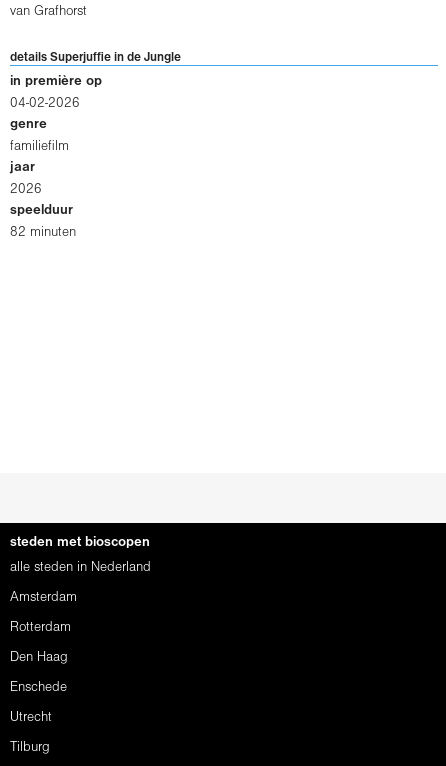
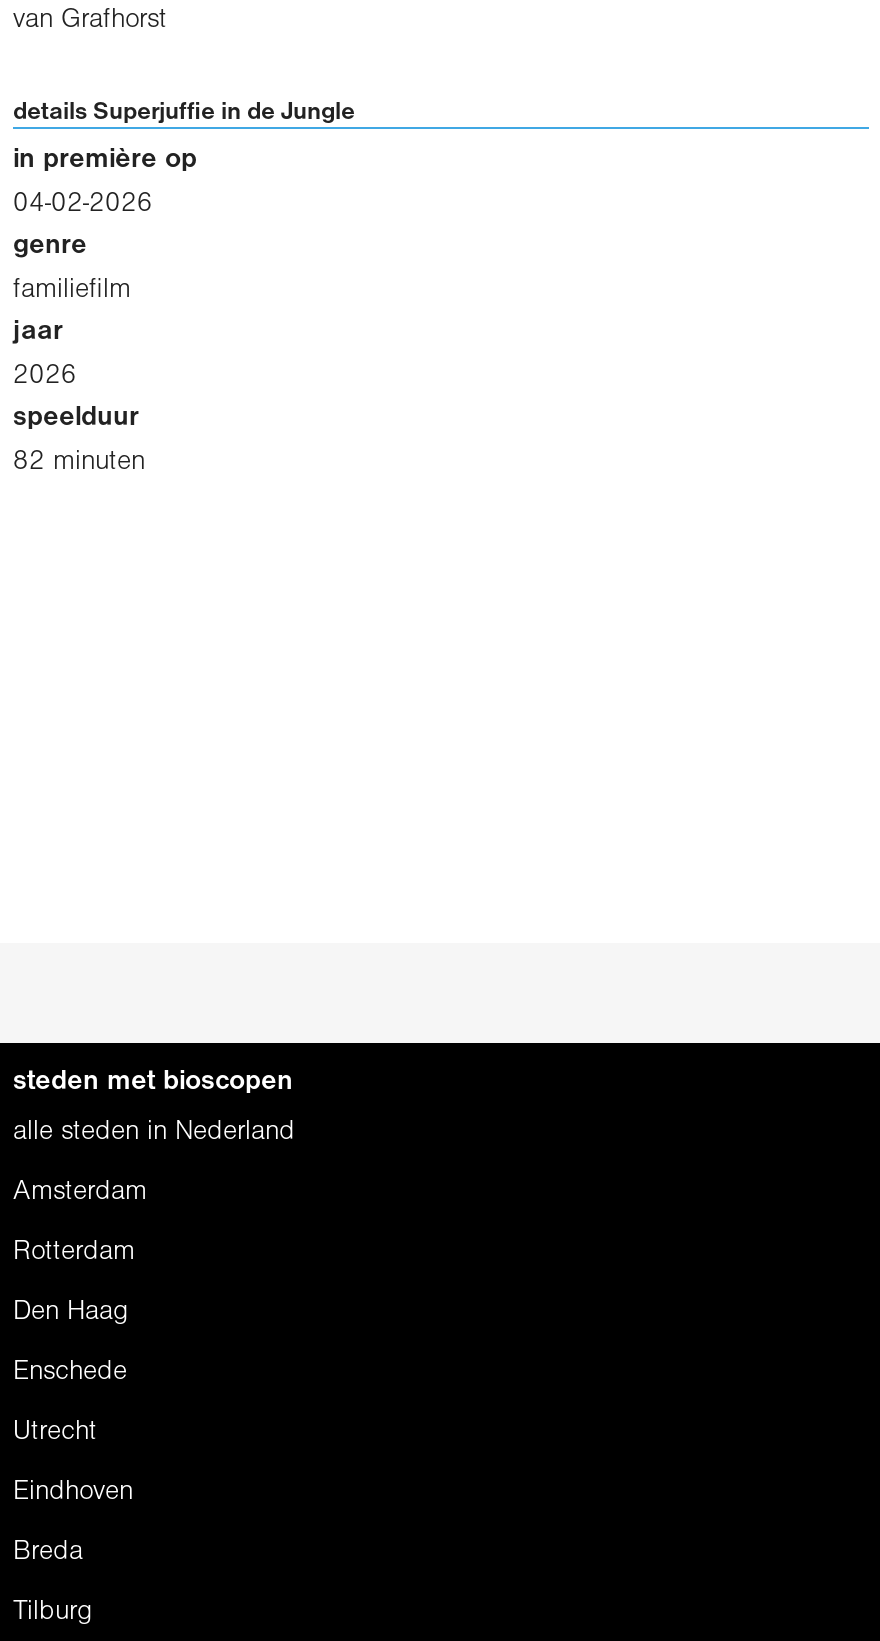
+ Eindhoven
+ Breda
